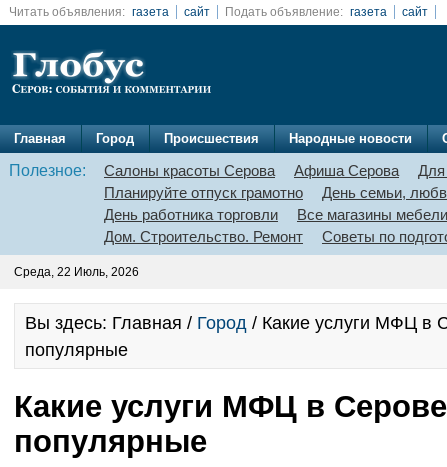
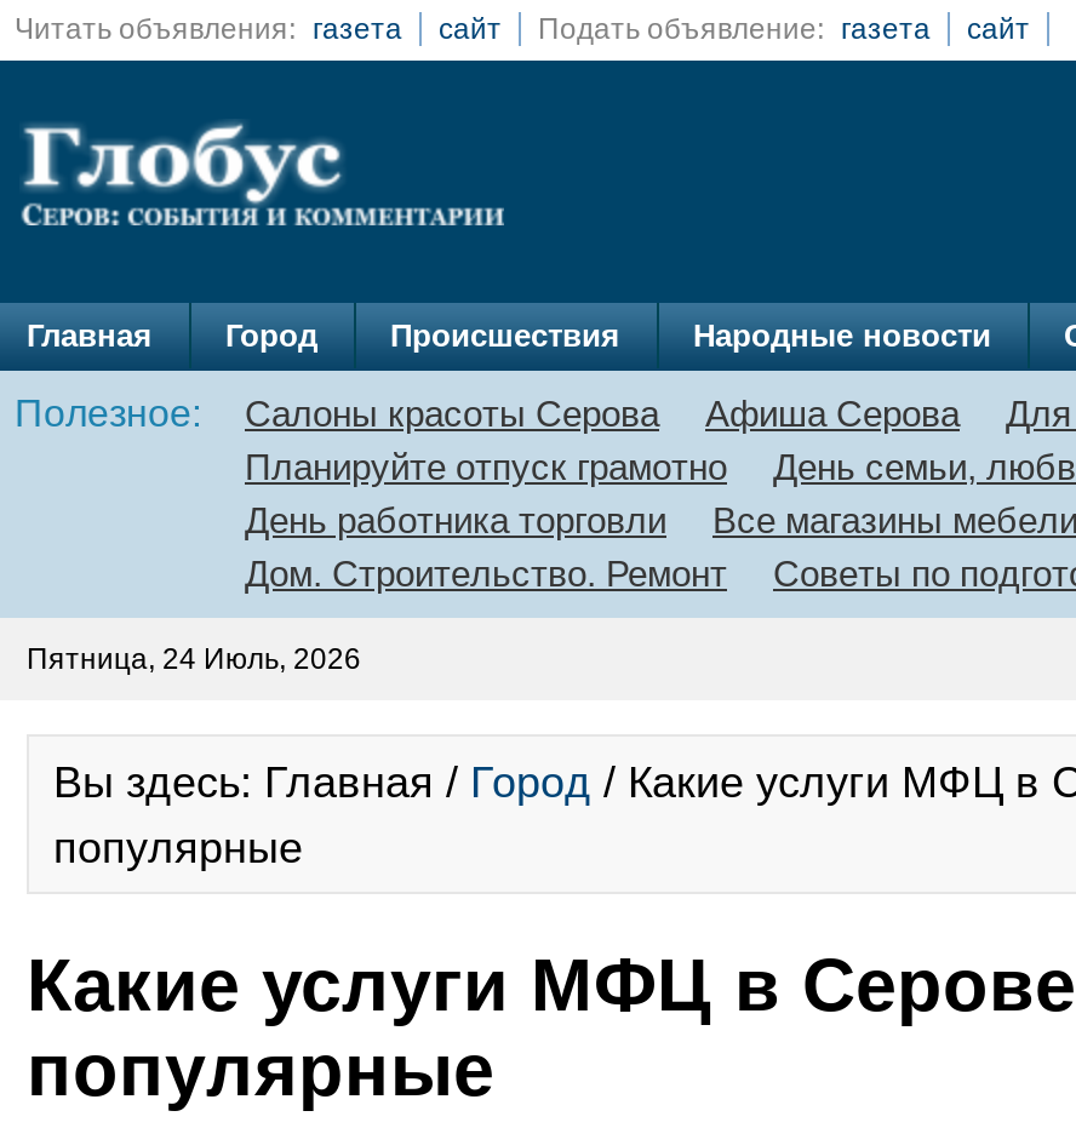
- Среда, 22 Июль, 2026
+ Пятница, 24 Июль, 2026
